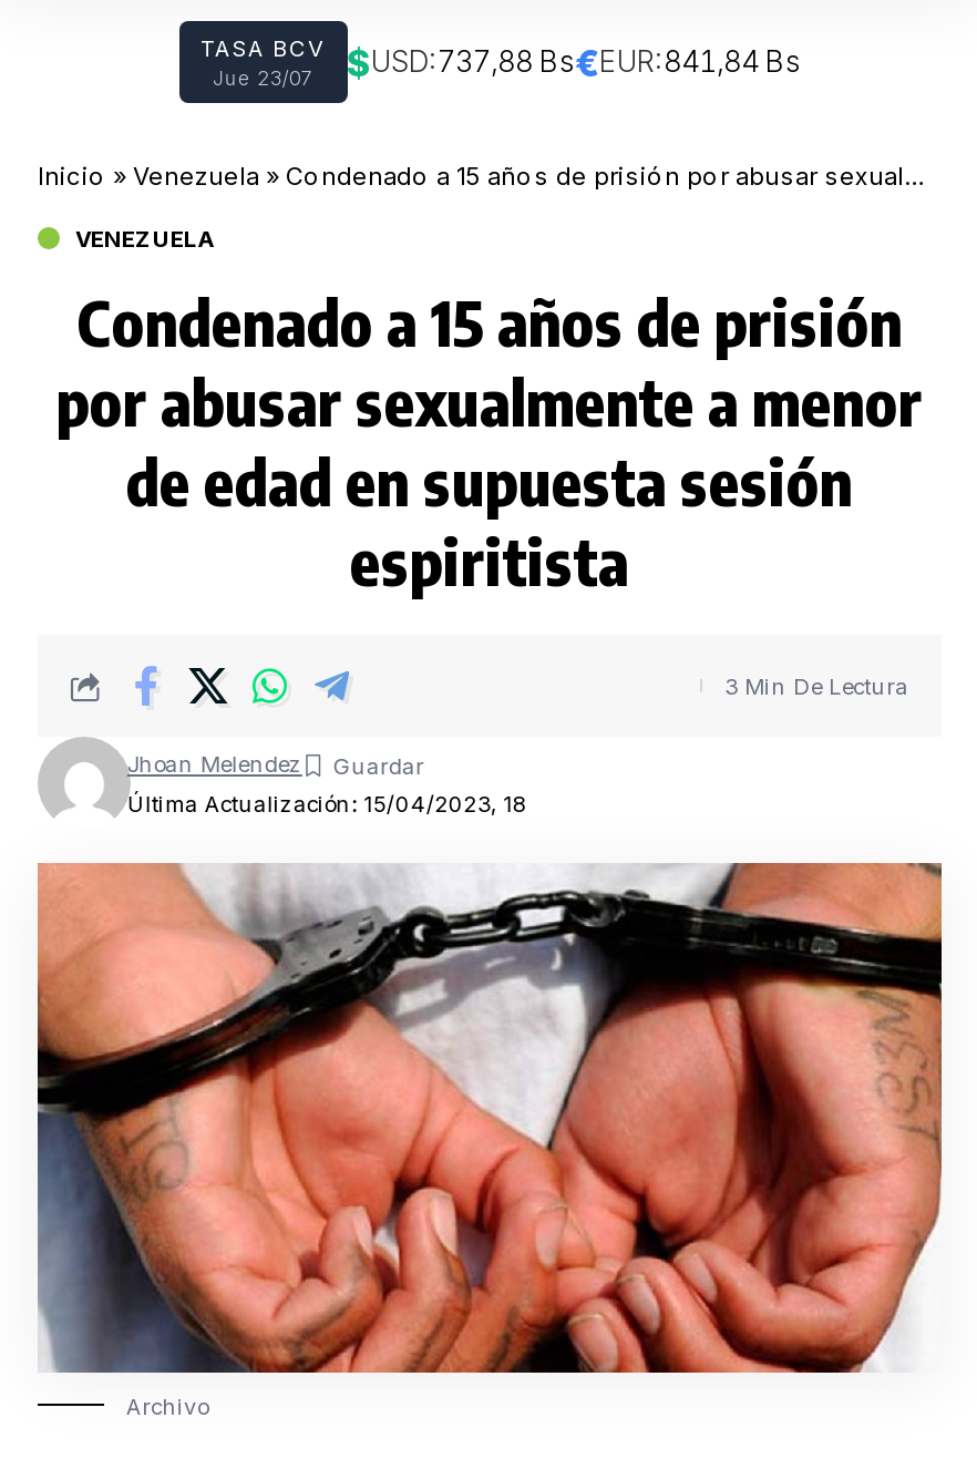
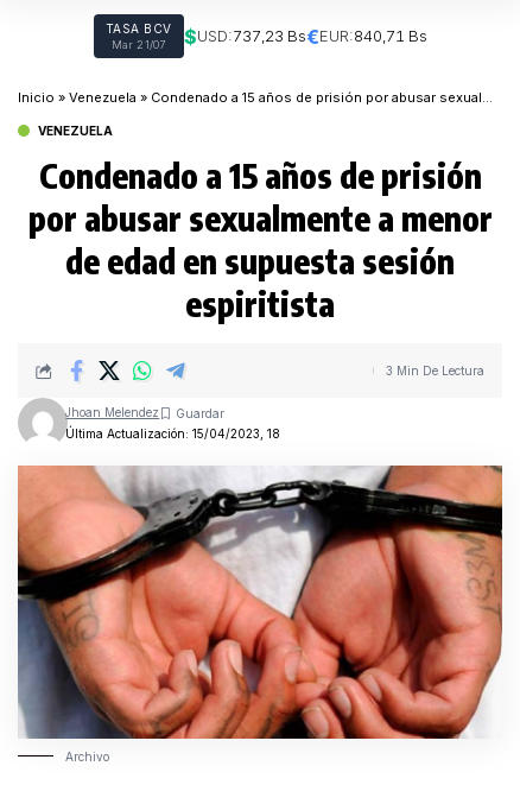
- Jue 23/07
- $USD:737,88 Bs€EUR:841,84 Bs
+ Mar 21/07
+ $USD:737,23 Bs€EUR:840,71 Bs
